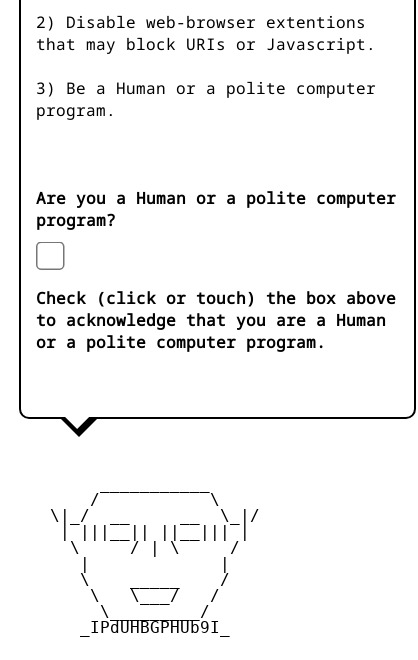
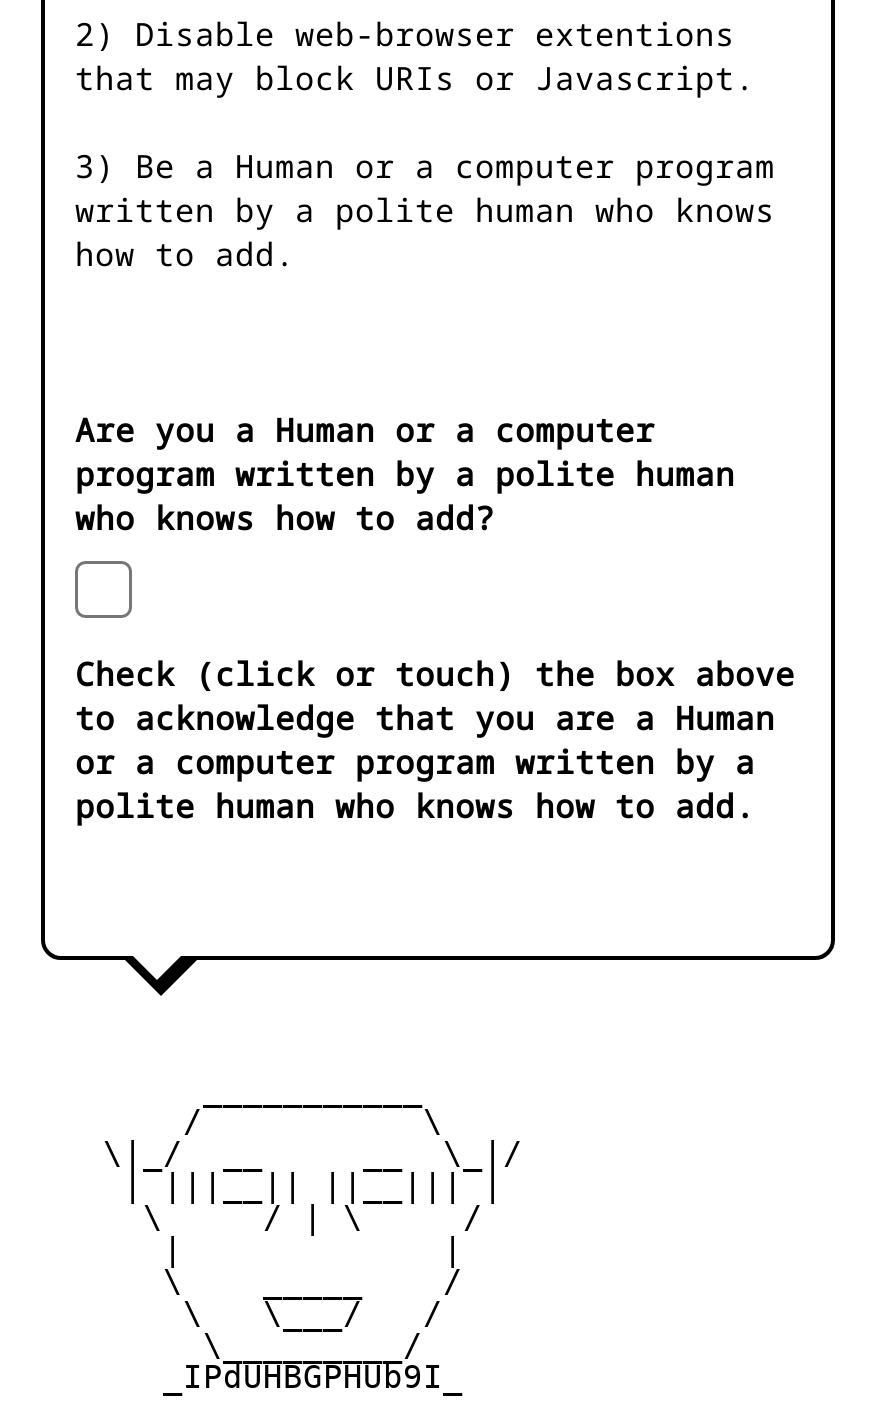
- 3) Be a Human or a polite computer
- program.
+ 3) Be a Human or a computer program
+ written by a polite human who knows
+ how to add.

- Are you a Human or a polite computer
- program?
+ Are you a Human or a computer
+ program written by a polite human
+ who knows how to add?

- or a polite computer program.
+ or a computer program written by a
+ polite human who knows how to add.
